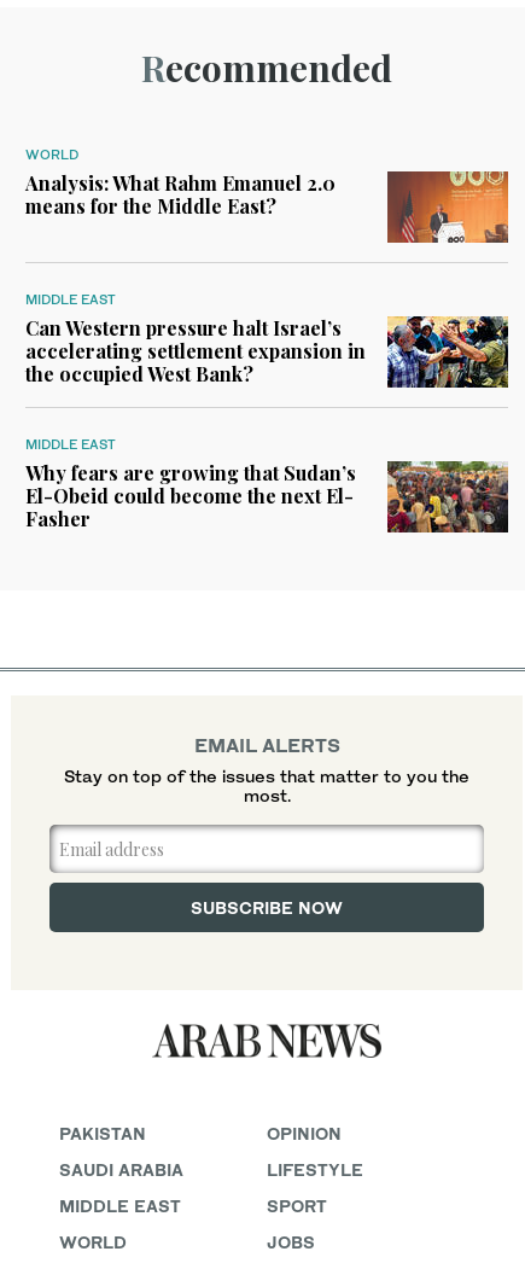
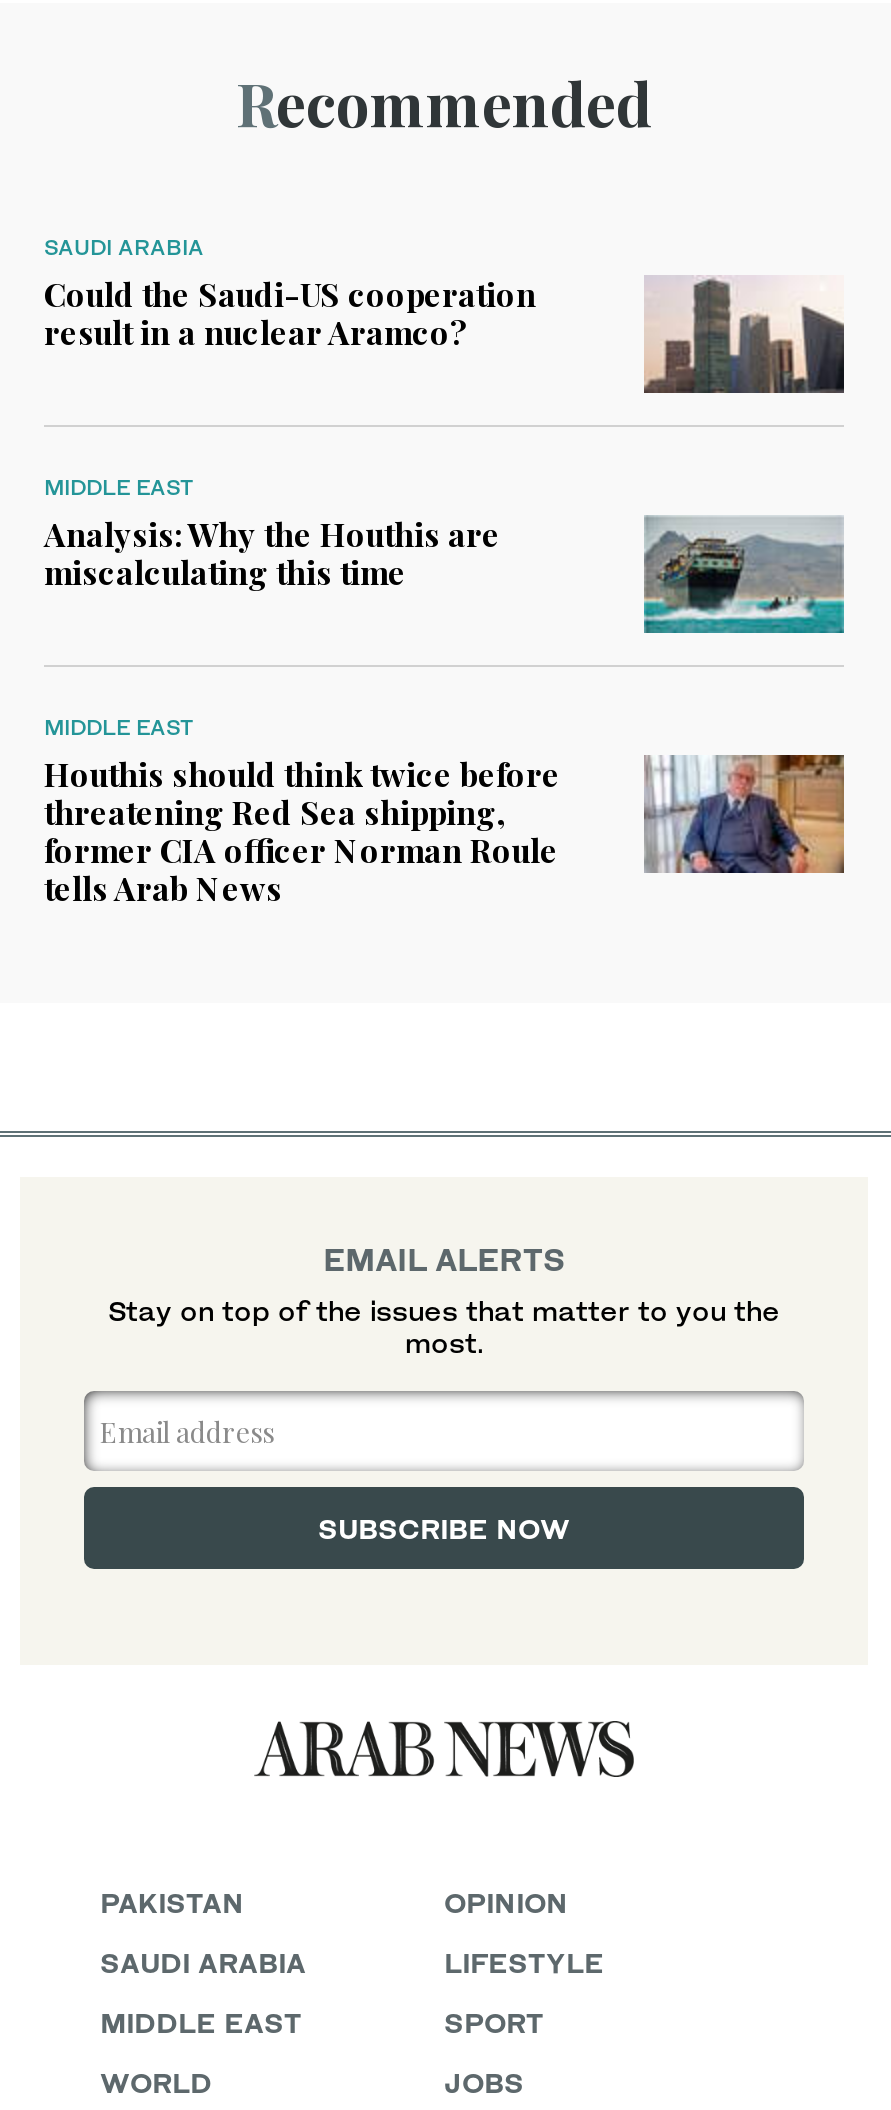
- WORLD
- Analysis: What Rahm Emanuel 2.0
- means for the Middle East?
+ SAUDI ARABIA
+ Could the Saudi-US cooperation
+ result in a nuclear Aramco?

- [image]
+ [image]

- Can Western pressure halt Israel’s
- accelerating settlement expansion in
- the occupied West Bank?
+ Analysis: Why the Houthis are
+ miscalculating this time

- [image]
+ [image]

- Why fears are growing that Sudan’s
- El-Obeid could become the next El-
- Fasher
+ Houthis should think twice before
+ threatening Red Sea shipping,
+ former CIA officer Norman Roule
+ tells Arab News

- [image]
+ [image]
